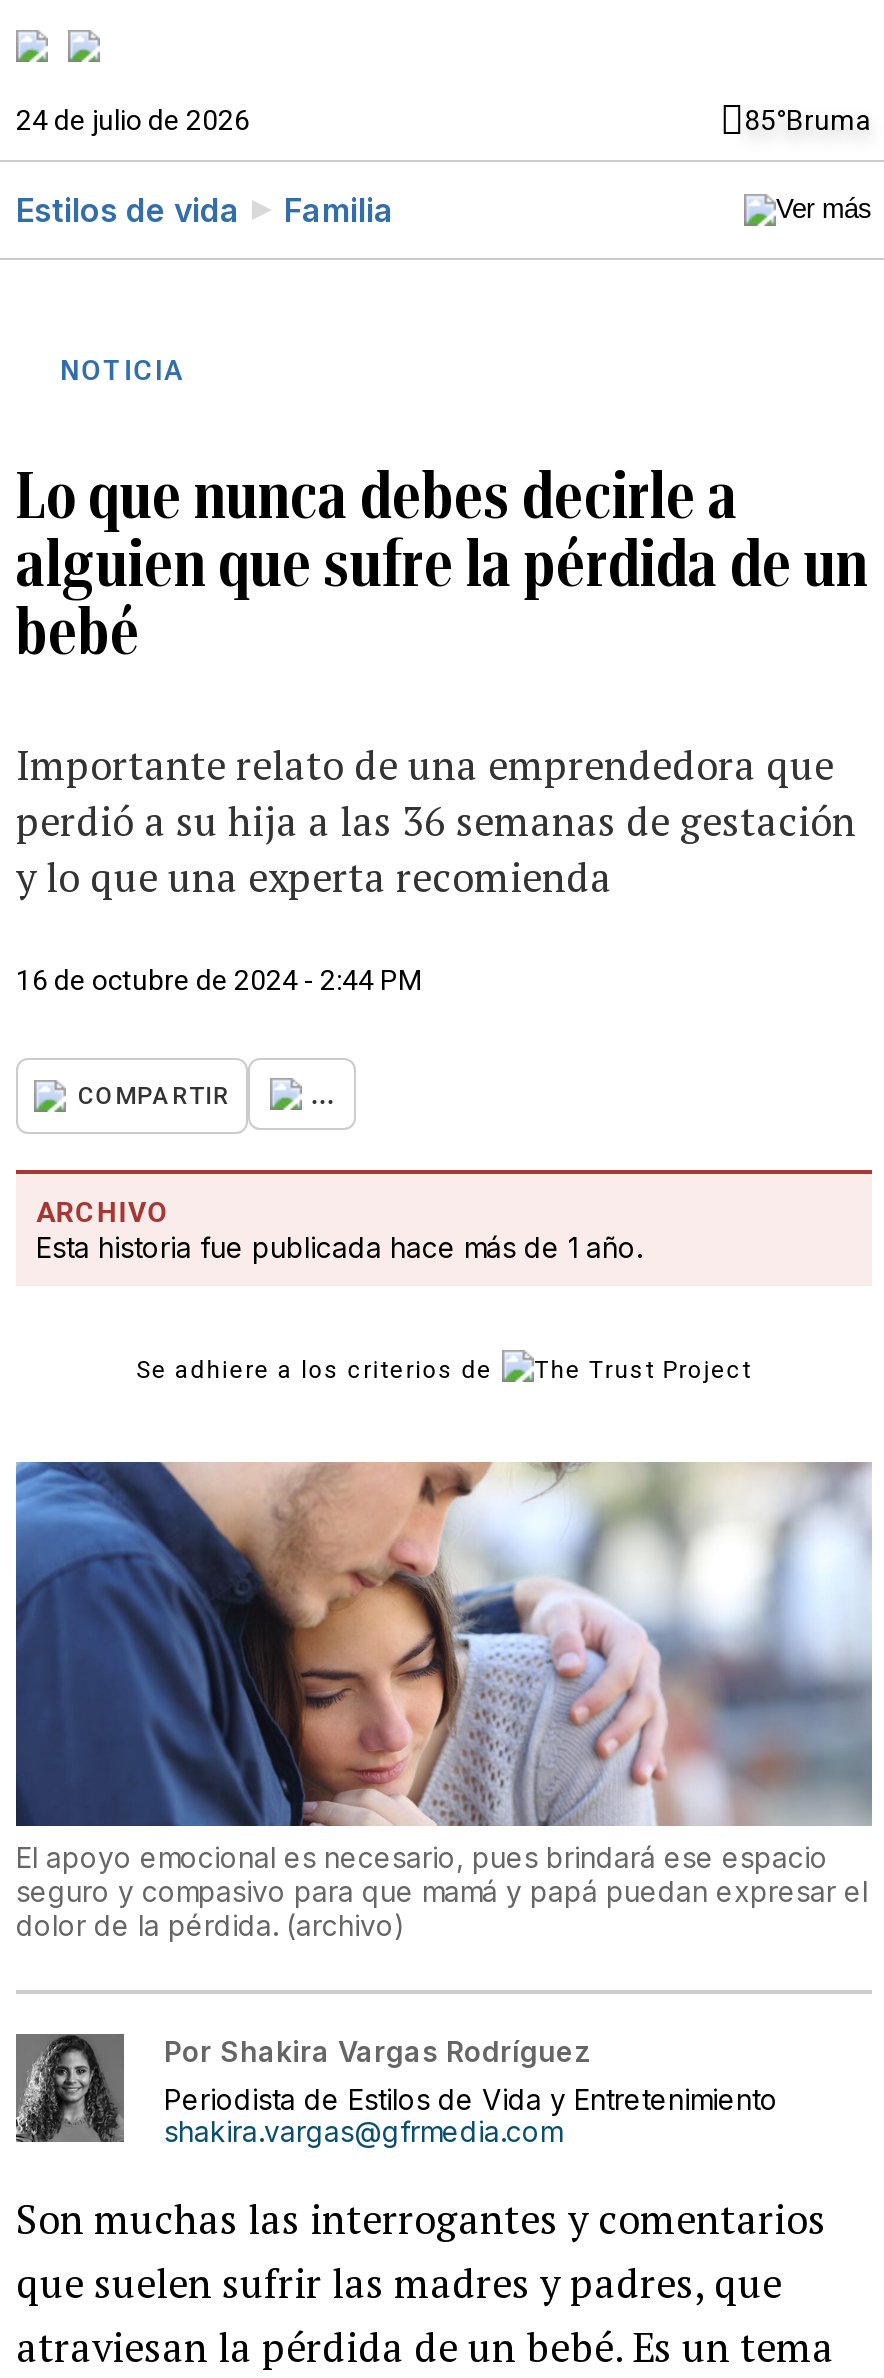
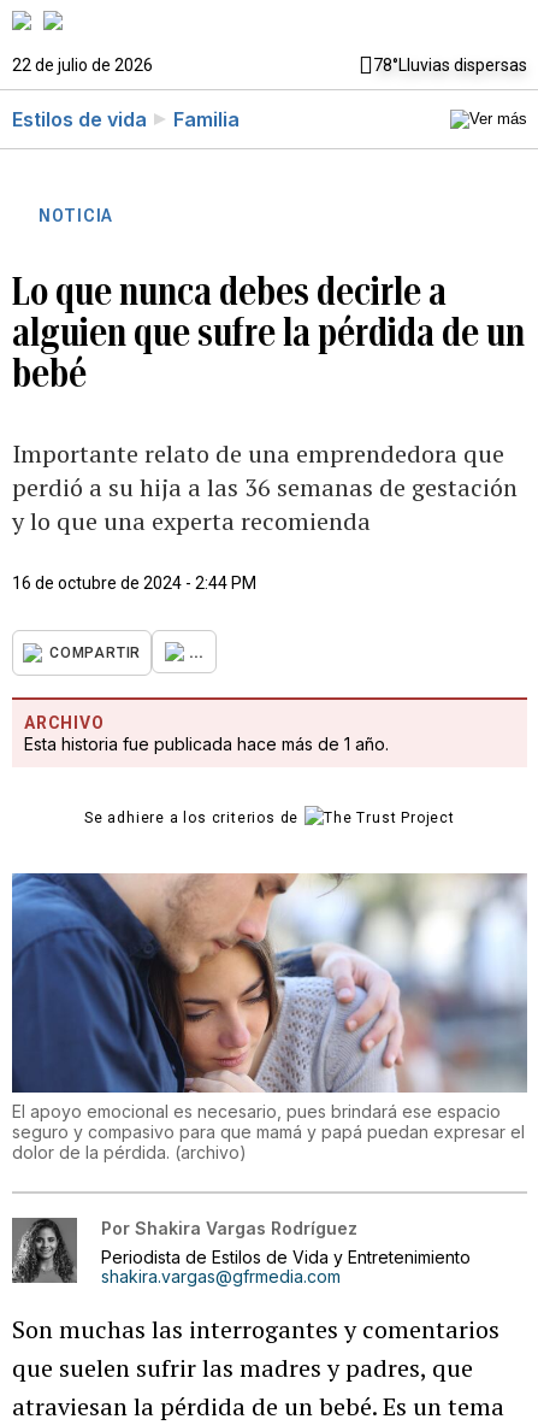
- 24 de julio de 2026
- 85°Bruma
+ 22 de julio de 2026
+ 78°Lluvias dispersas
